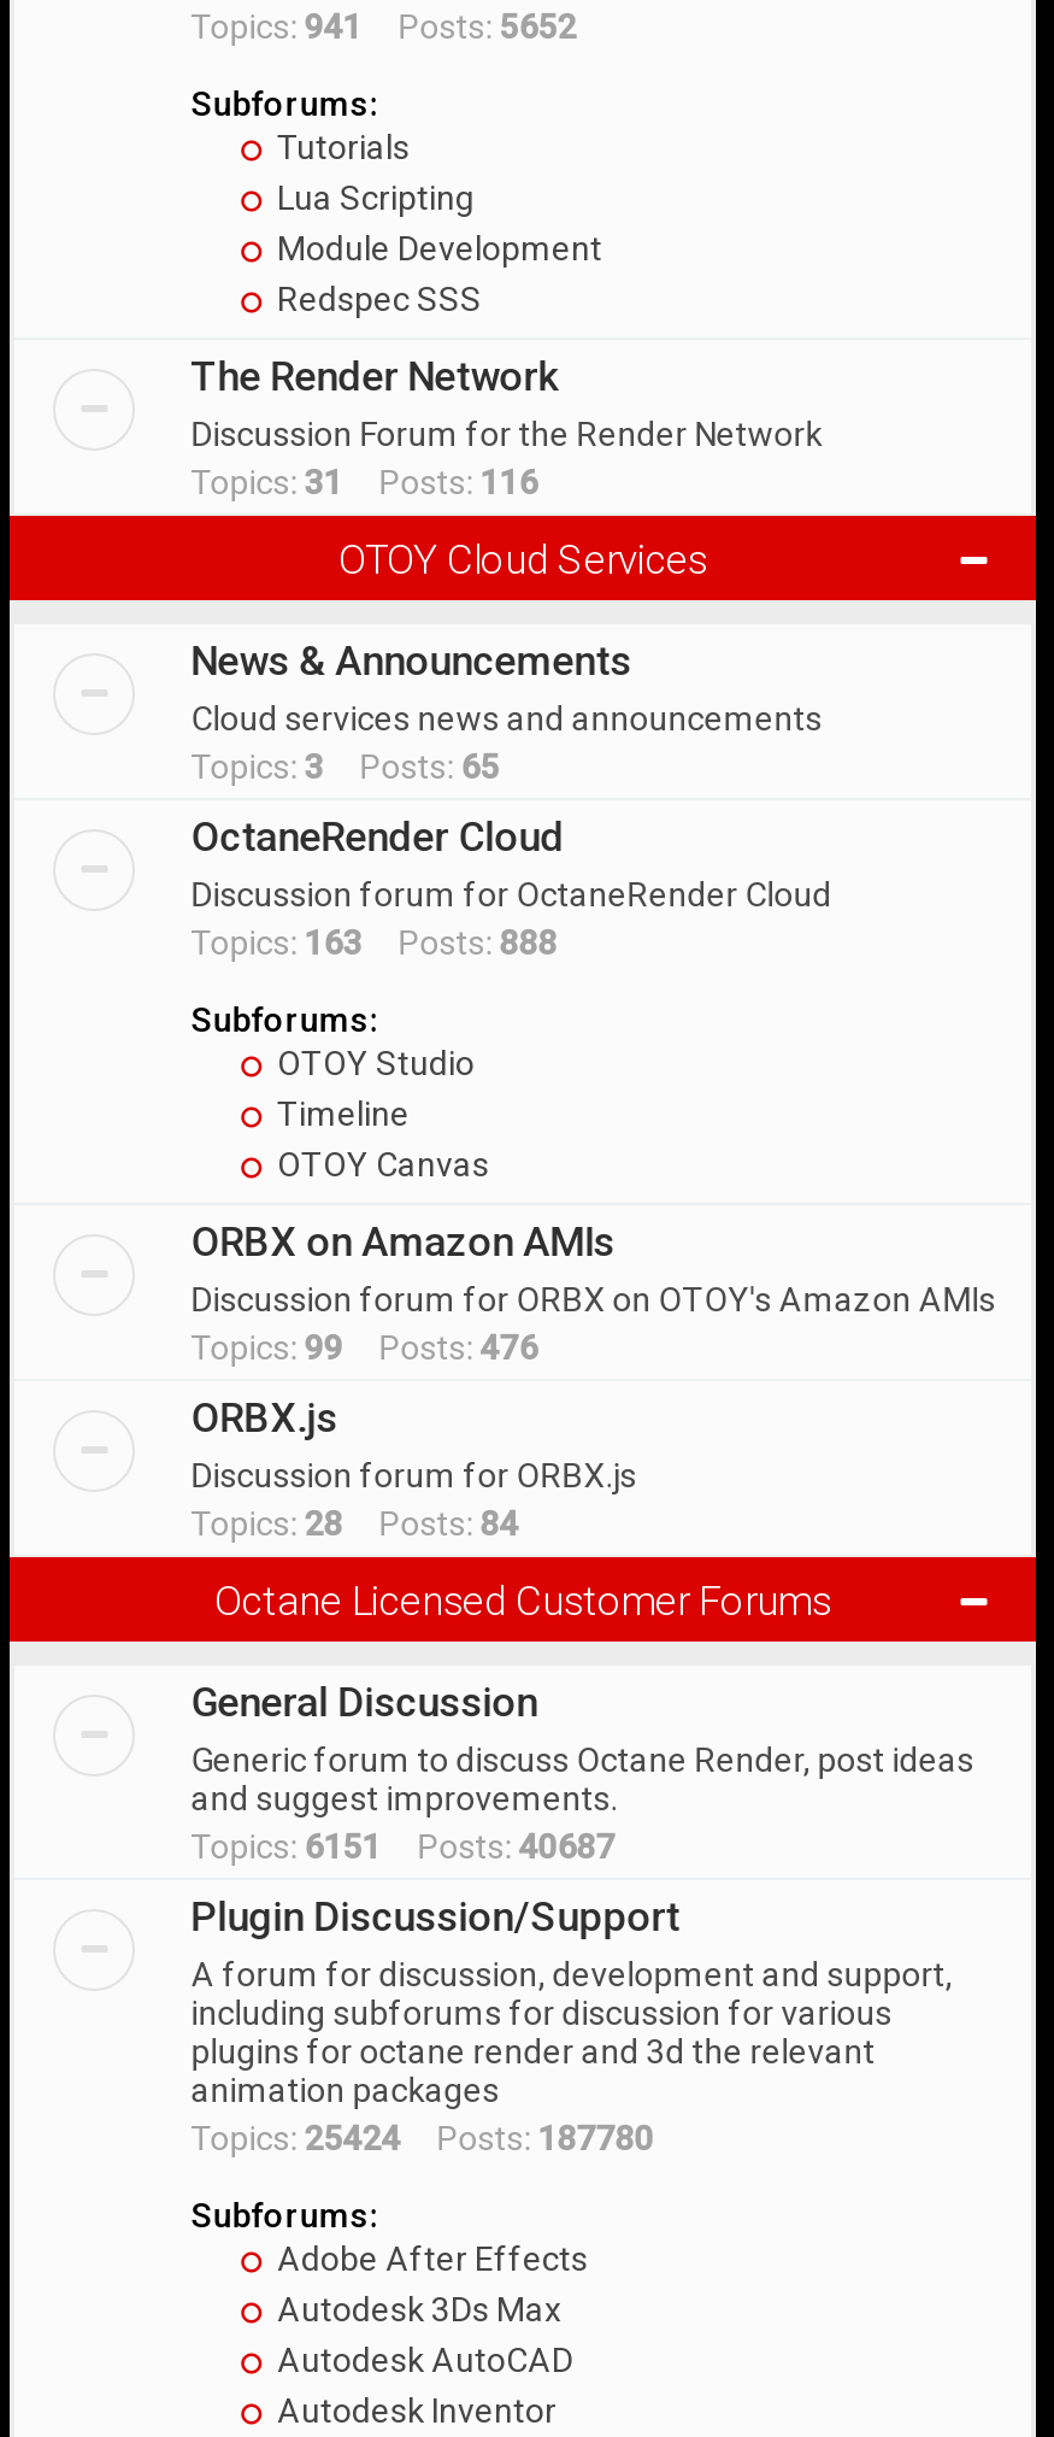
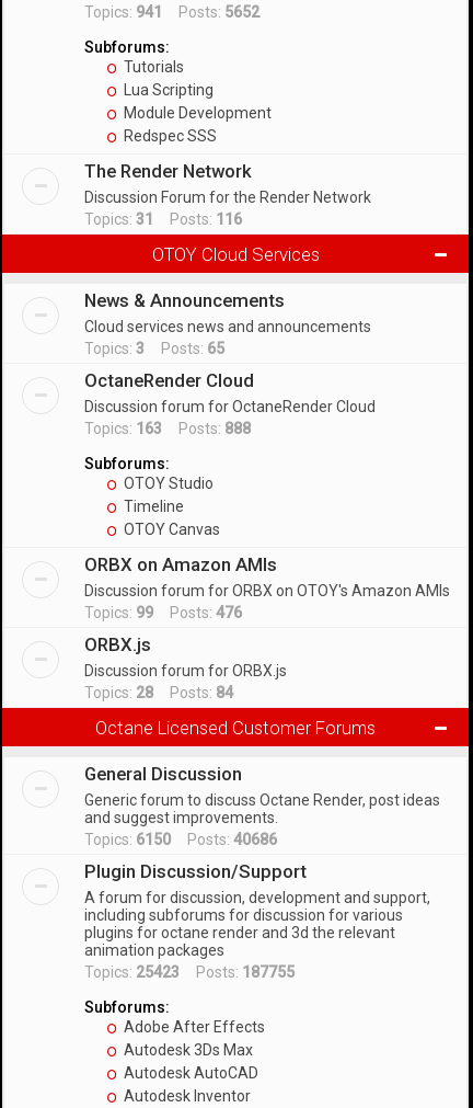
- Topics: 6151 Posts: 40687
+ Topics: 6150 Posts: 40686

- Topics: 25424 Posts: 187780
+ Topics: 25423 Posts: 187755
